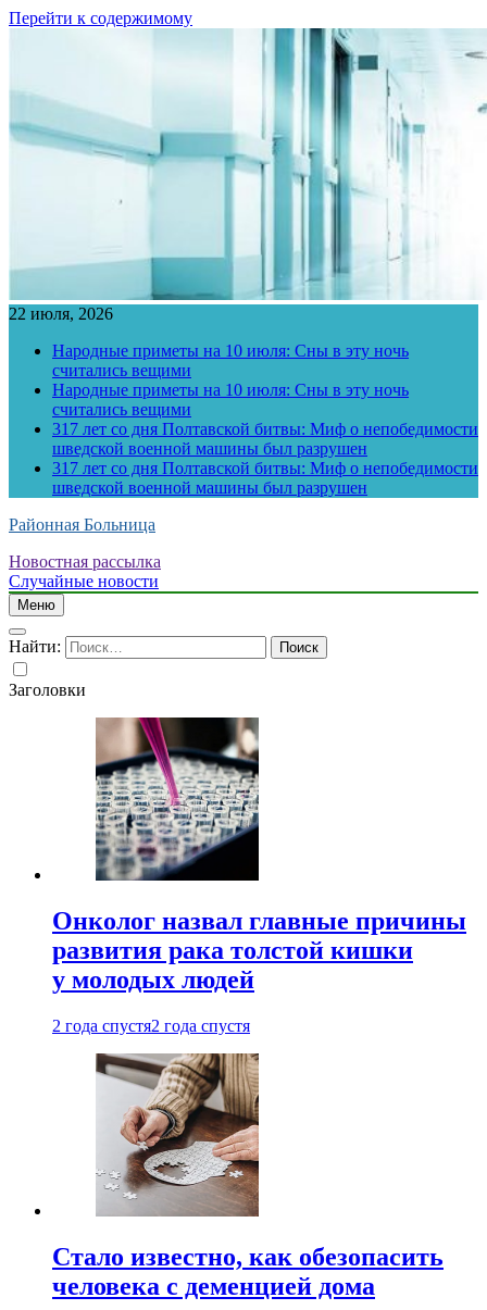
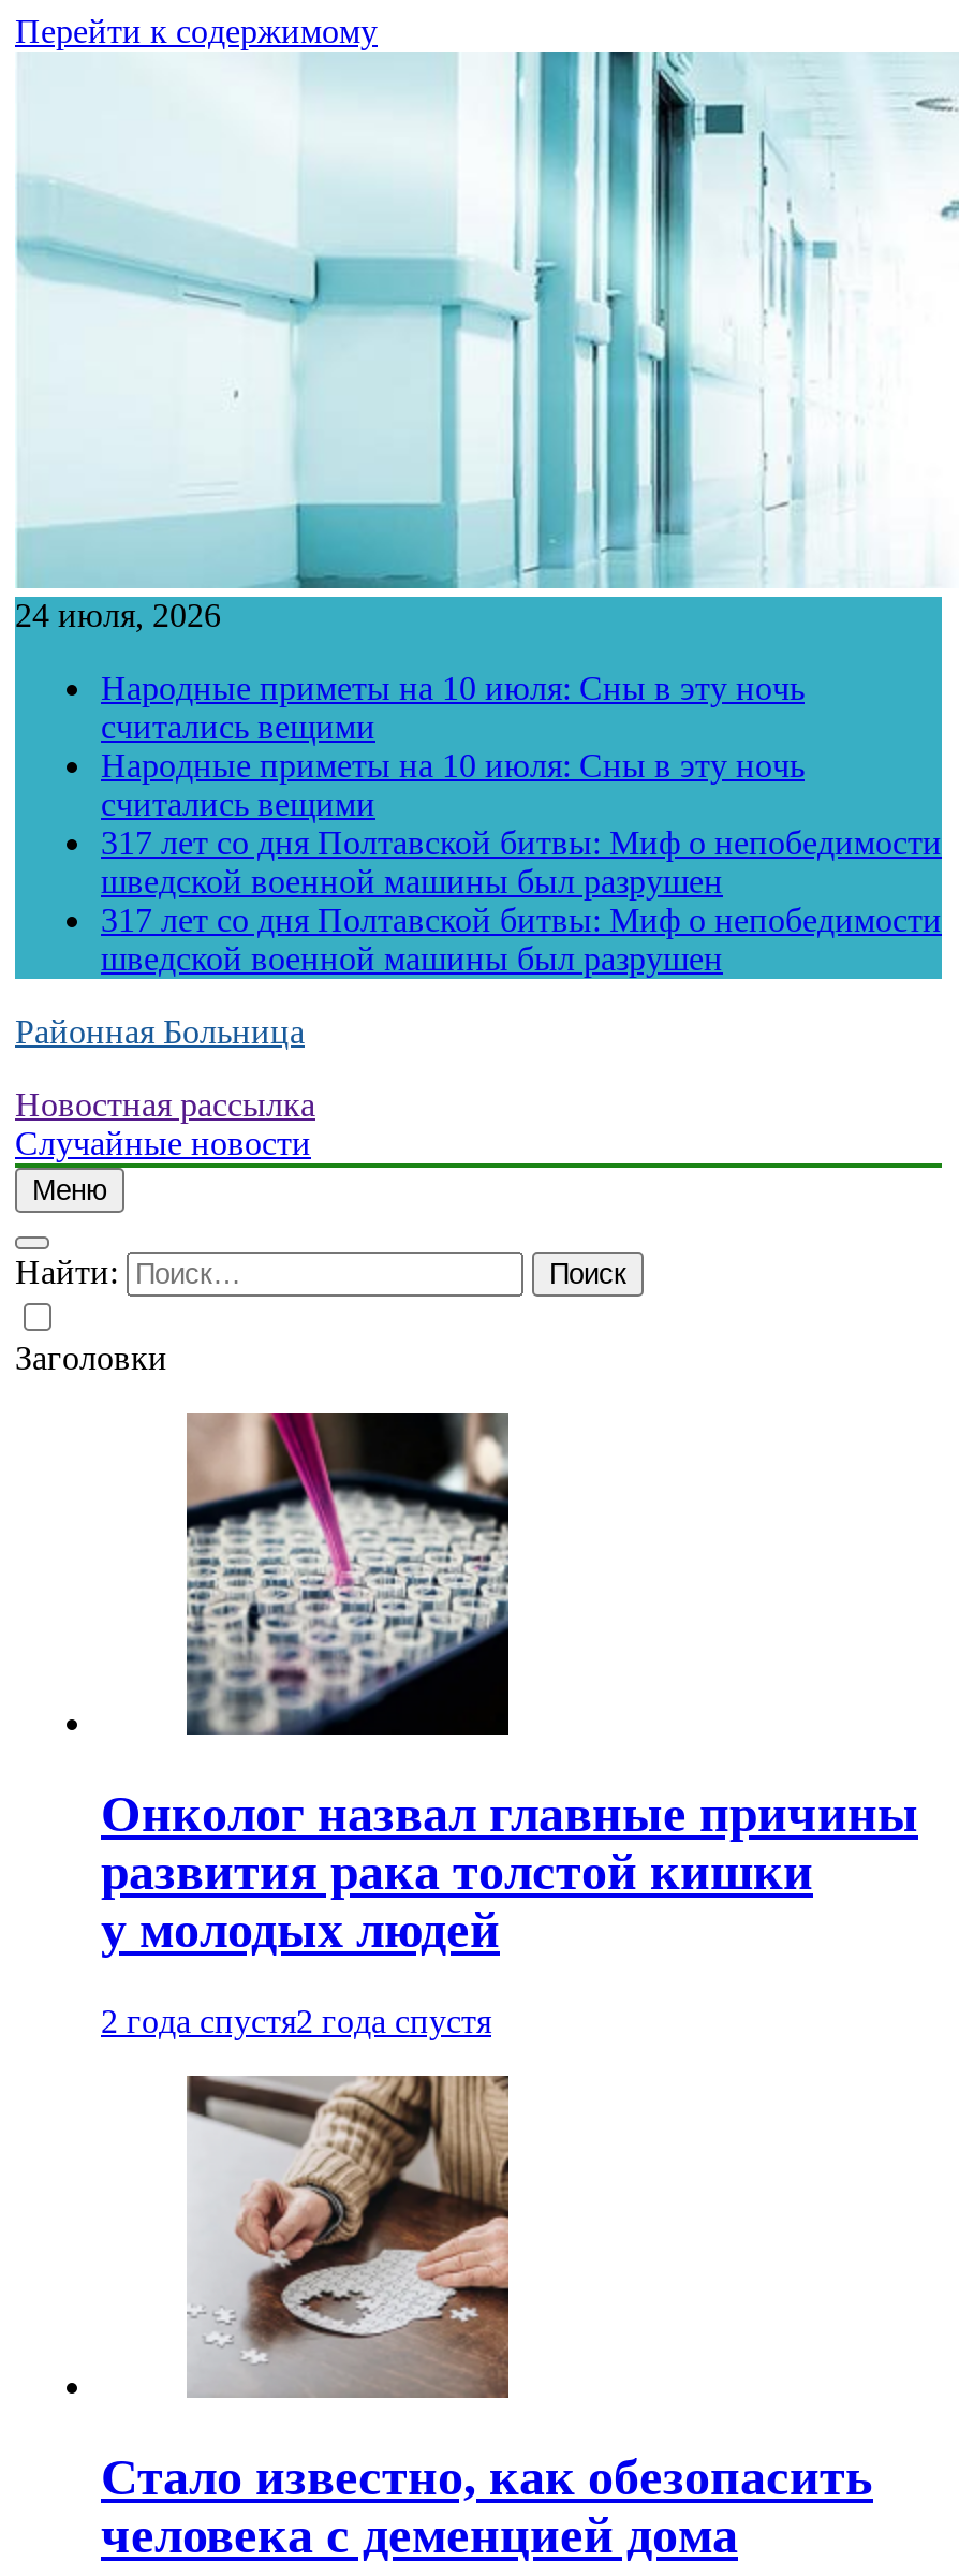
- 22 июля, 2026
+ 24 июля, 2026
